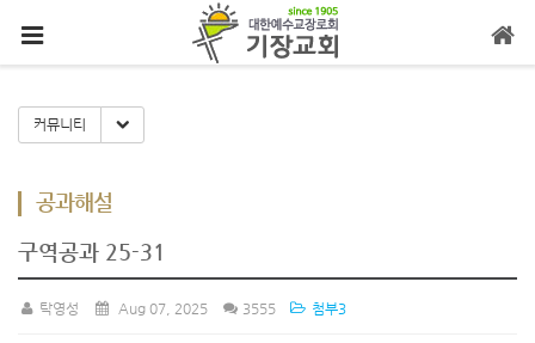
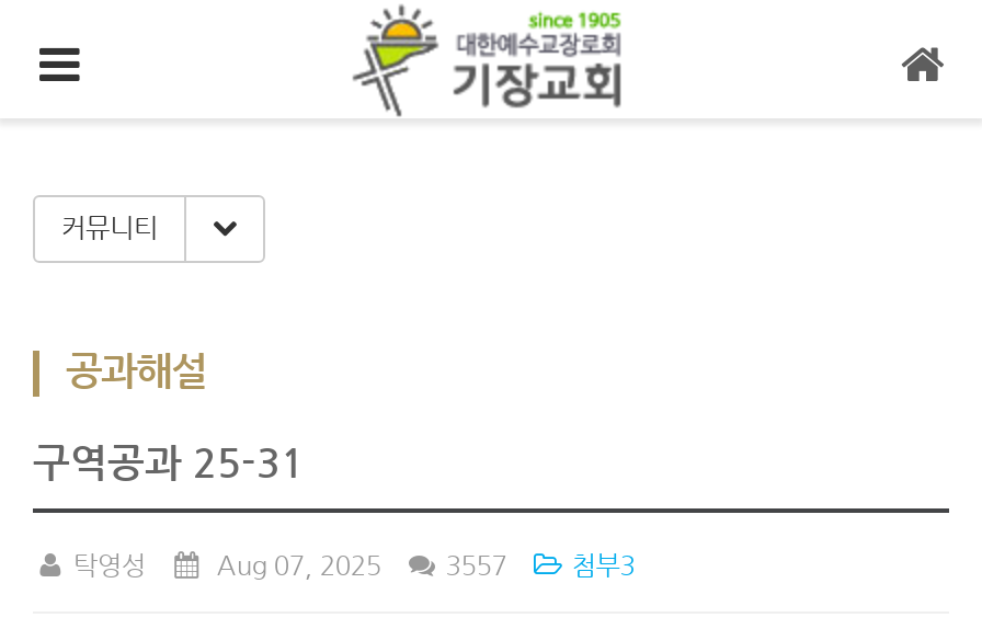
- Aug 07, 2025 3555 첨부3
+ Aug 07, 2025 3557 첨부3
